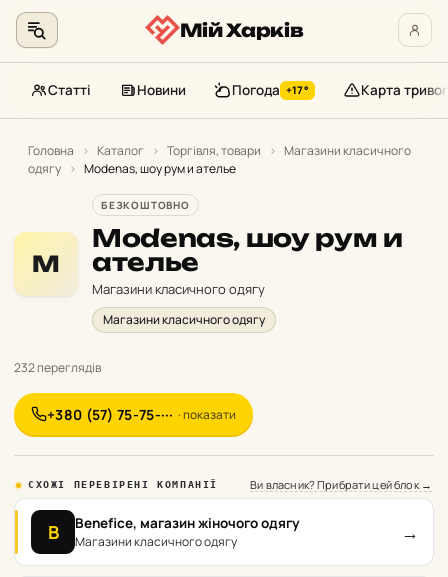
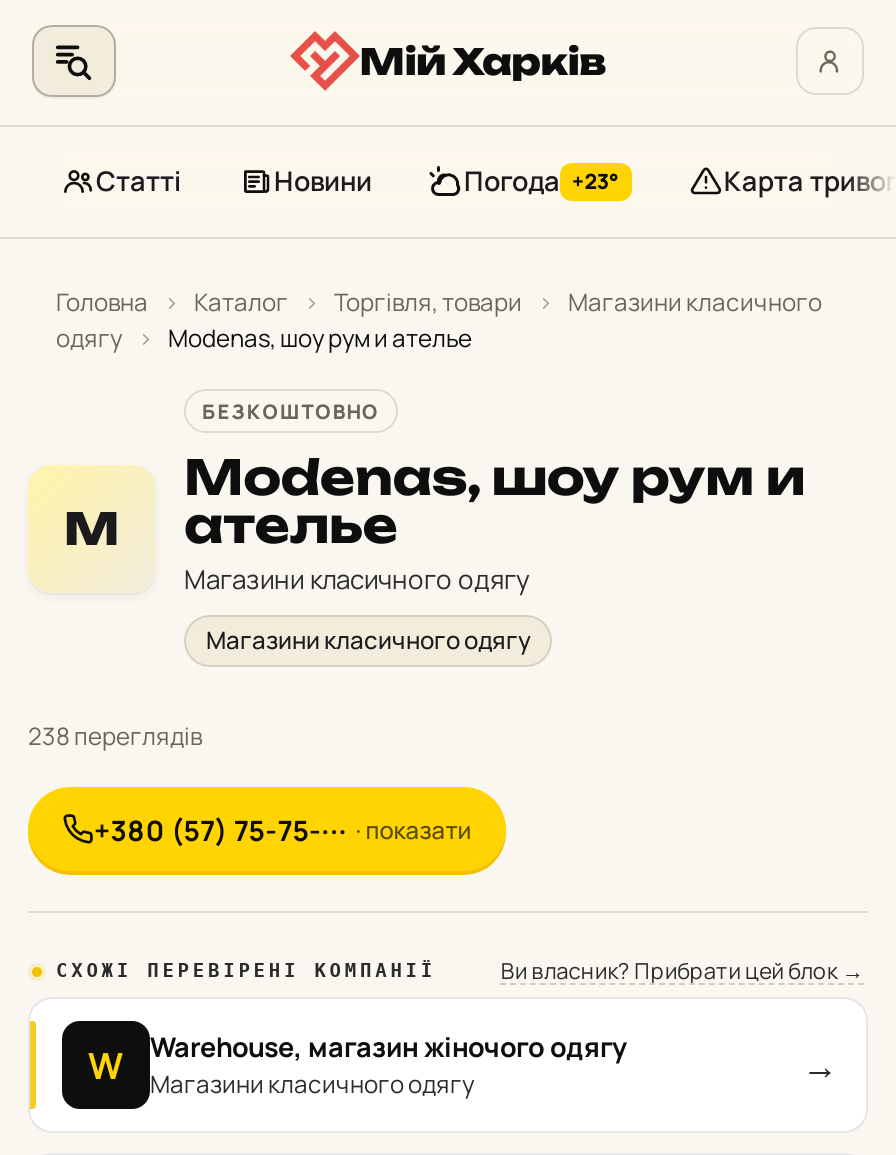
- Погода +17°
+ Погода +23°

- 232 переглядів
+ 238 переглядів

- B
- Benefice, магазин жіночого одягу
+ W
+ Warehouse, магазин жіночого одягу
